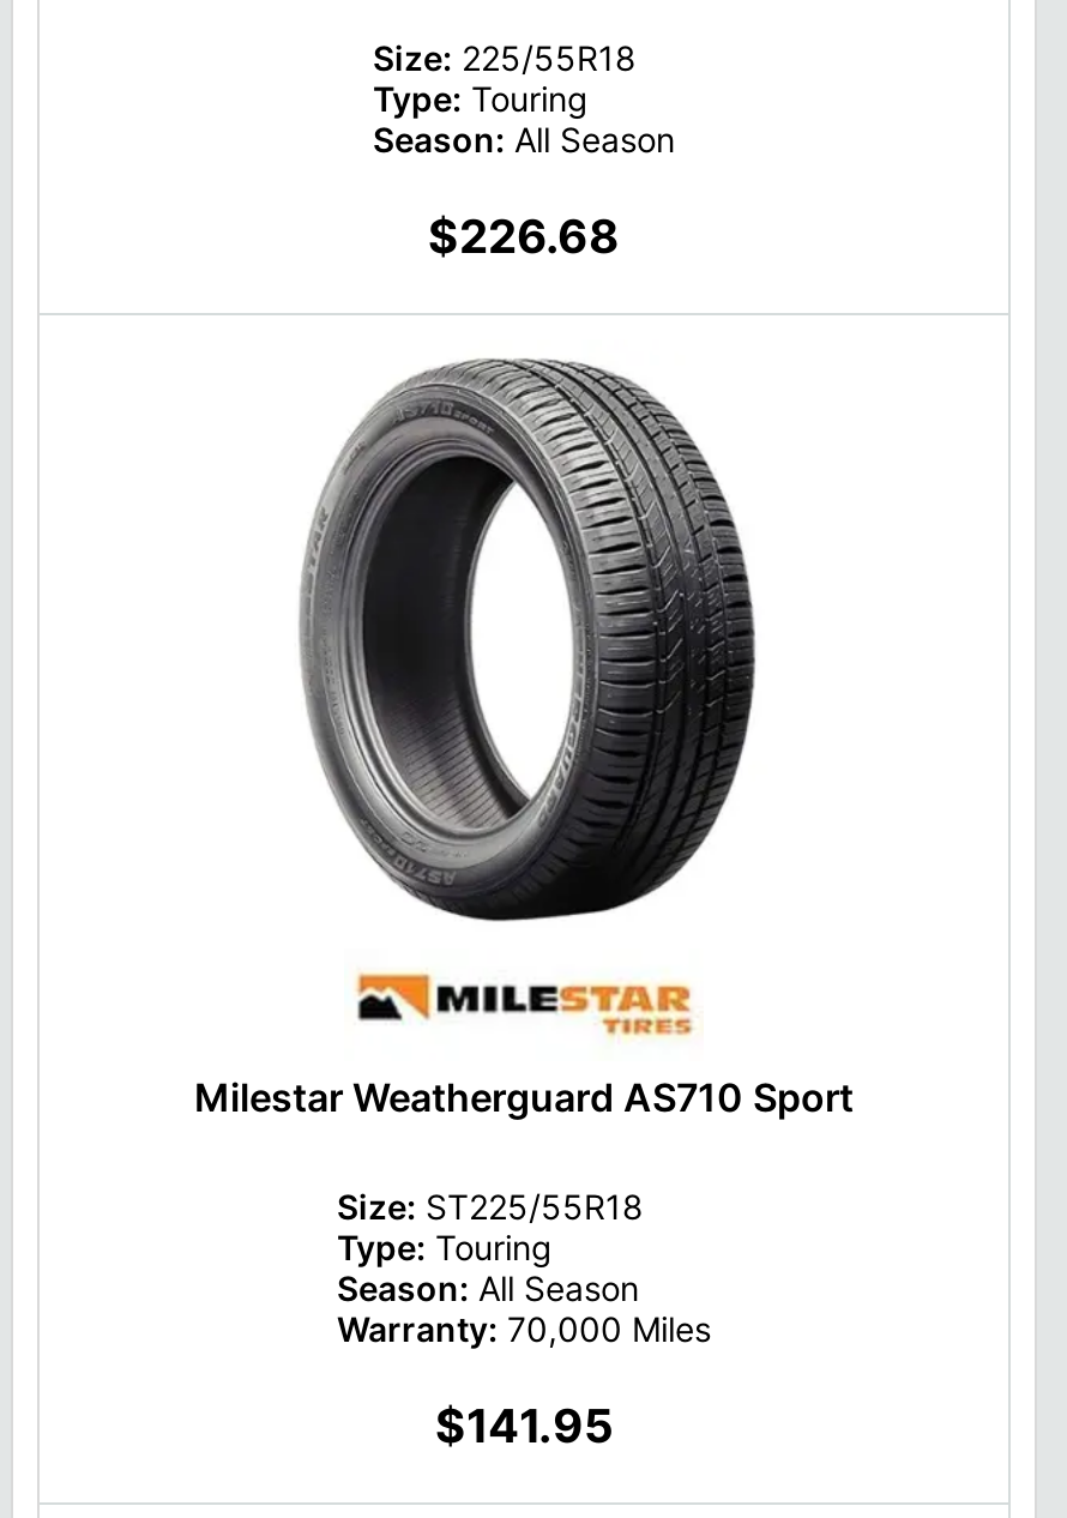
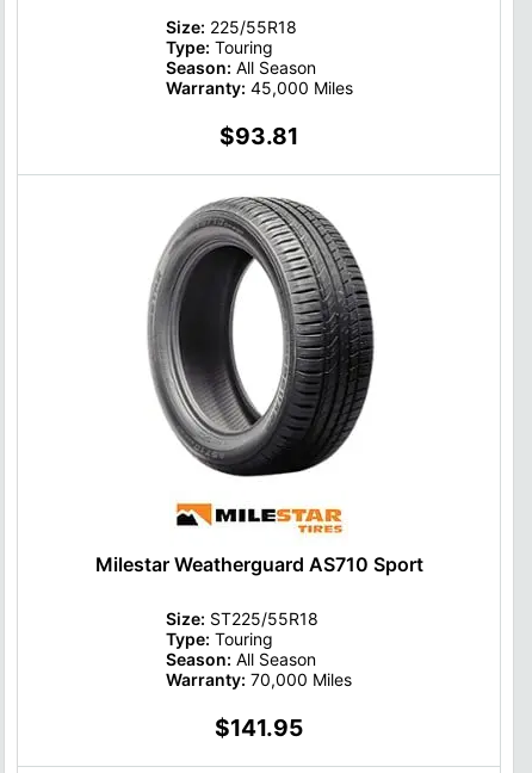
- $226.68
+ Warranty: 45,000 Miles
+ $93.81
